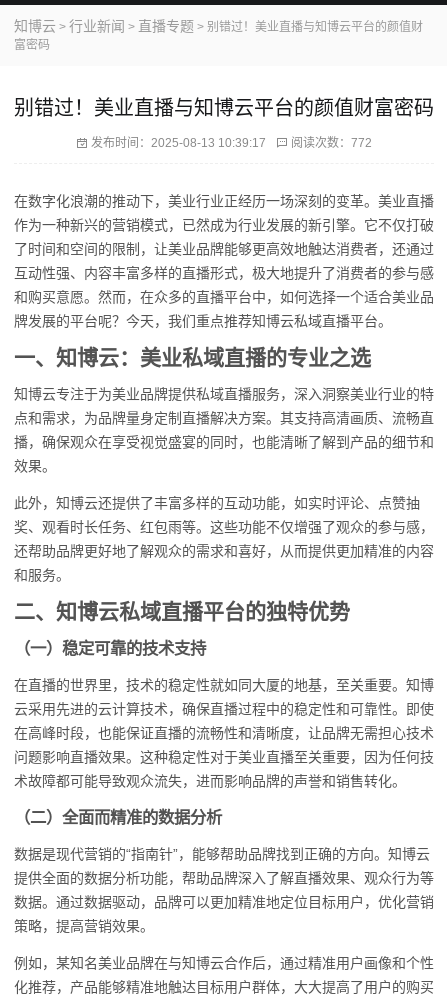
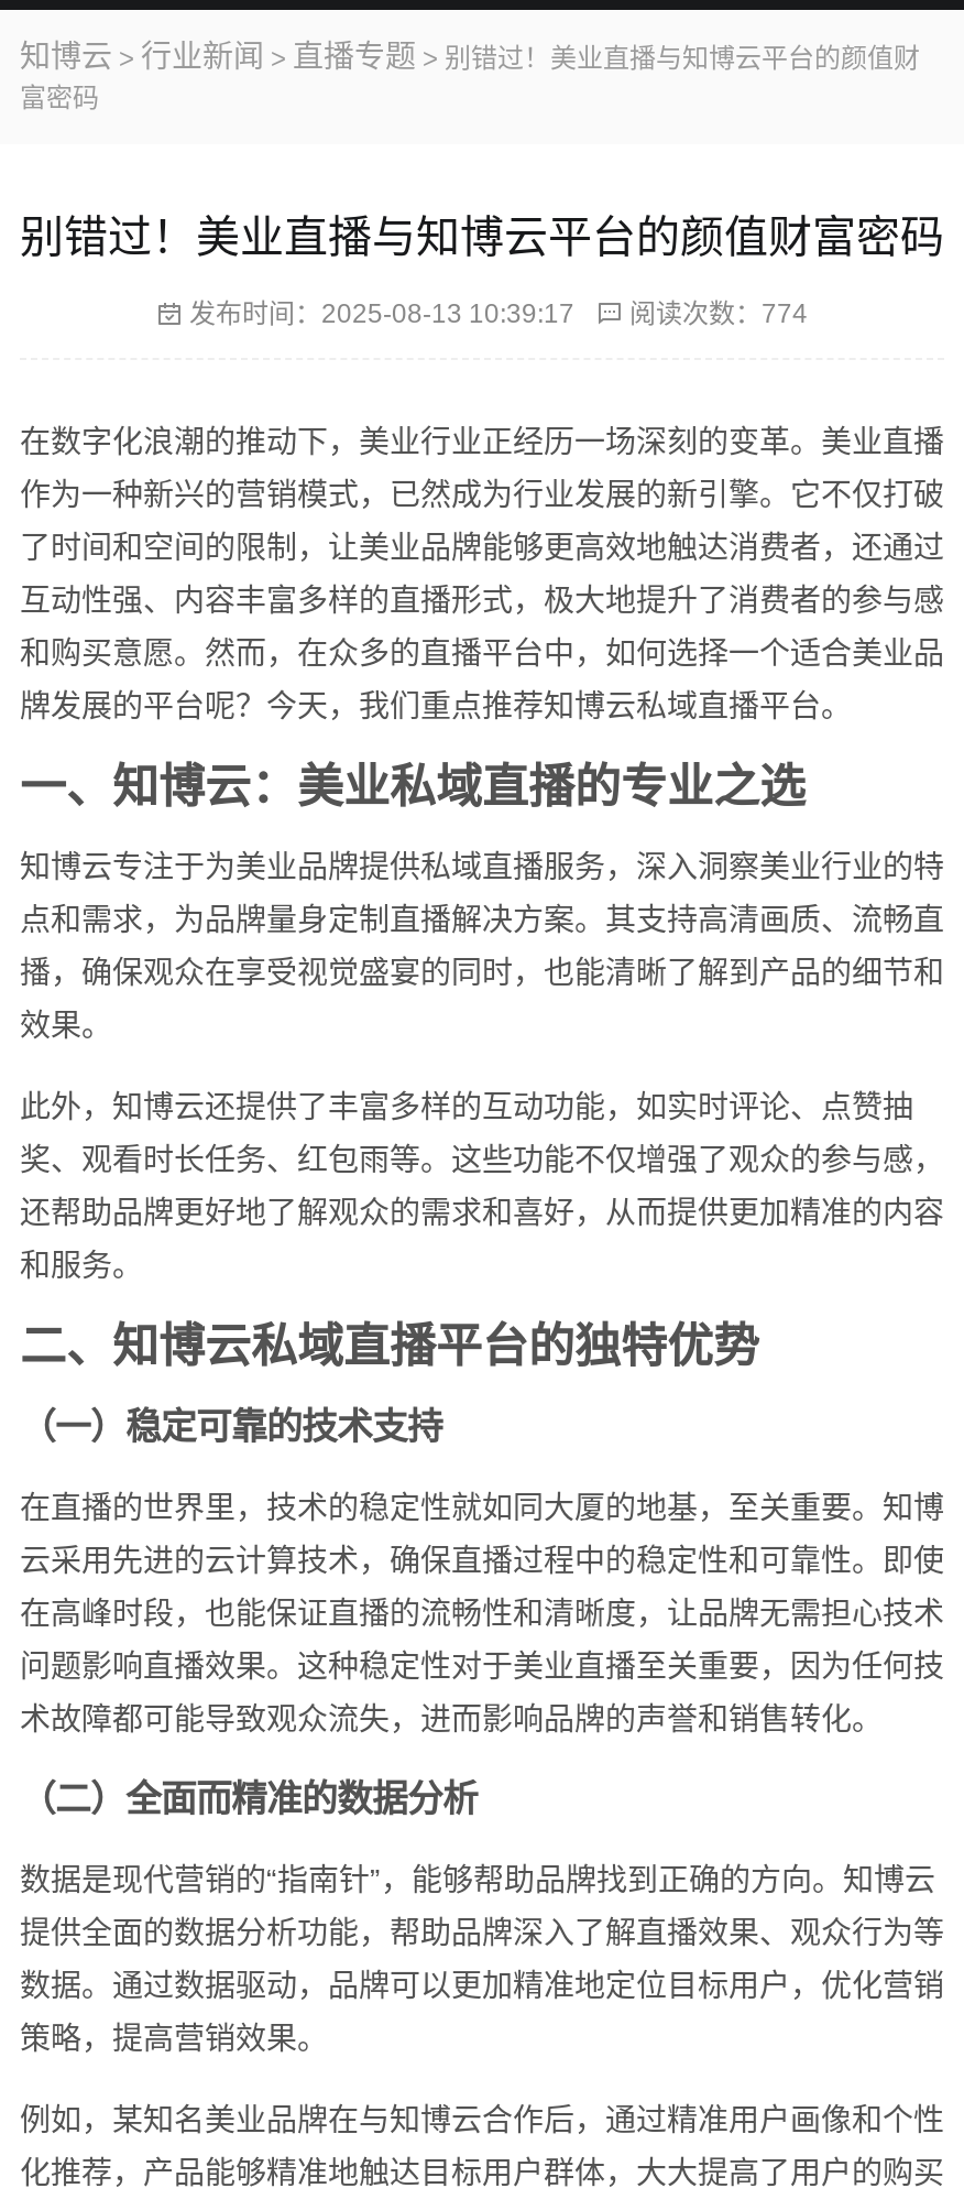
- 发布时间：2025-08-13 10:39:17 阅读次数：772
+ 发布时间：2025-08-13 10:39:17 阅读次数：774
